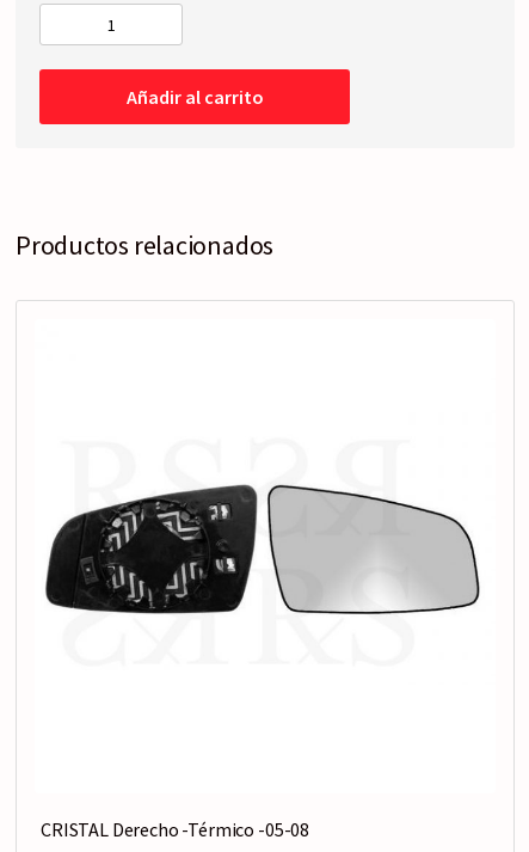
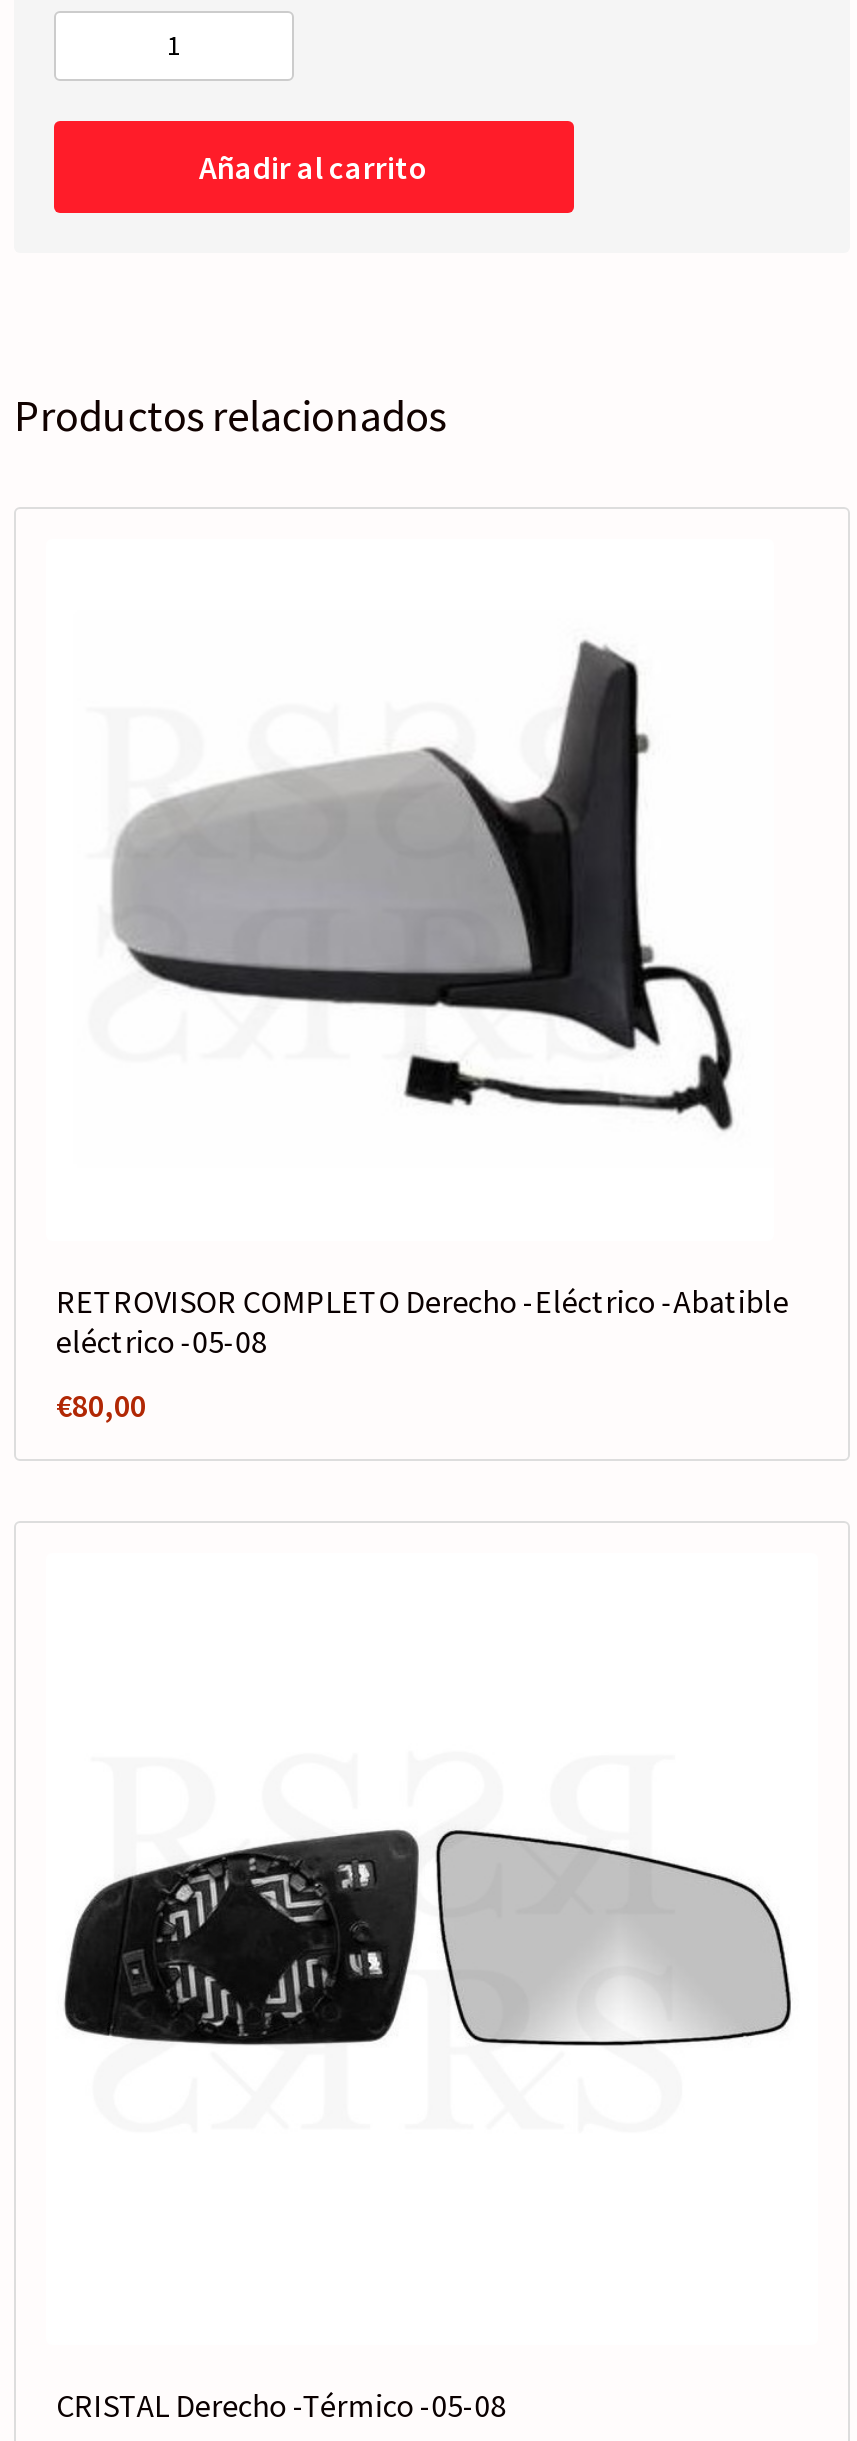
+ RETROVISOR COMPLETO Derecho -Eléctrico -Abatible
+ eléctrico -05-08
+ €80,00

+ [image]
